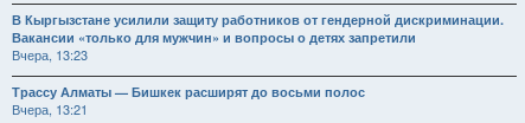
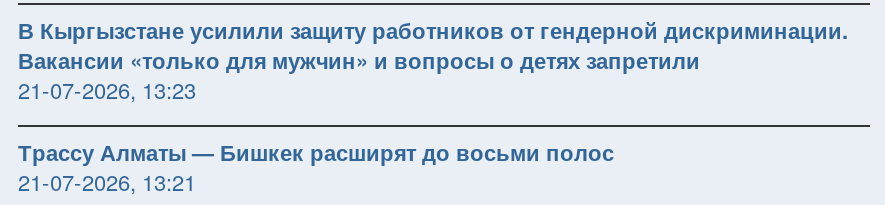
- Вчера, 13:23
+ 21-07-2026, 13:23

- Вчера, 13:21
+ 21-07-2026, 13:21
